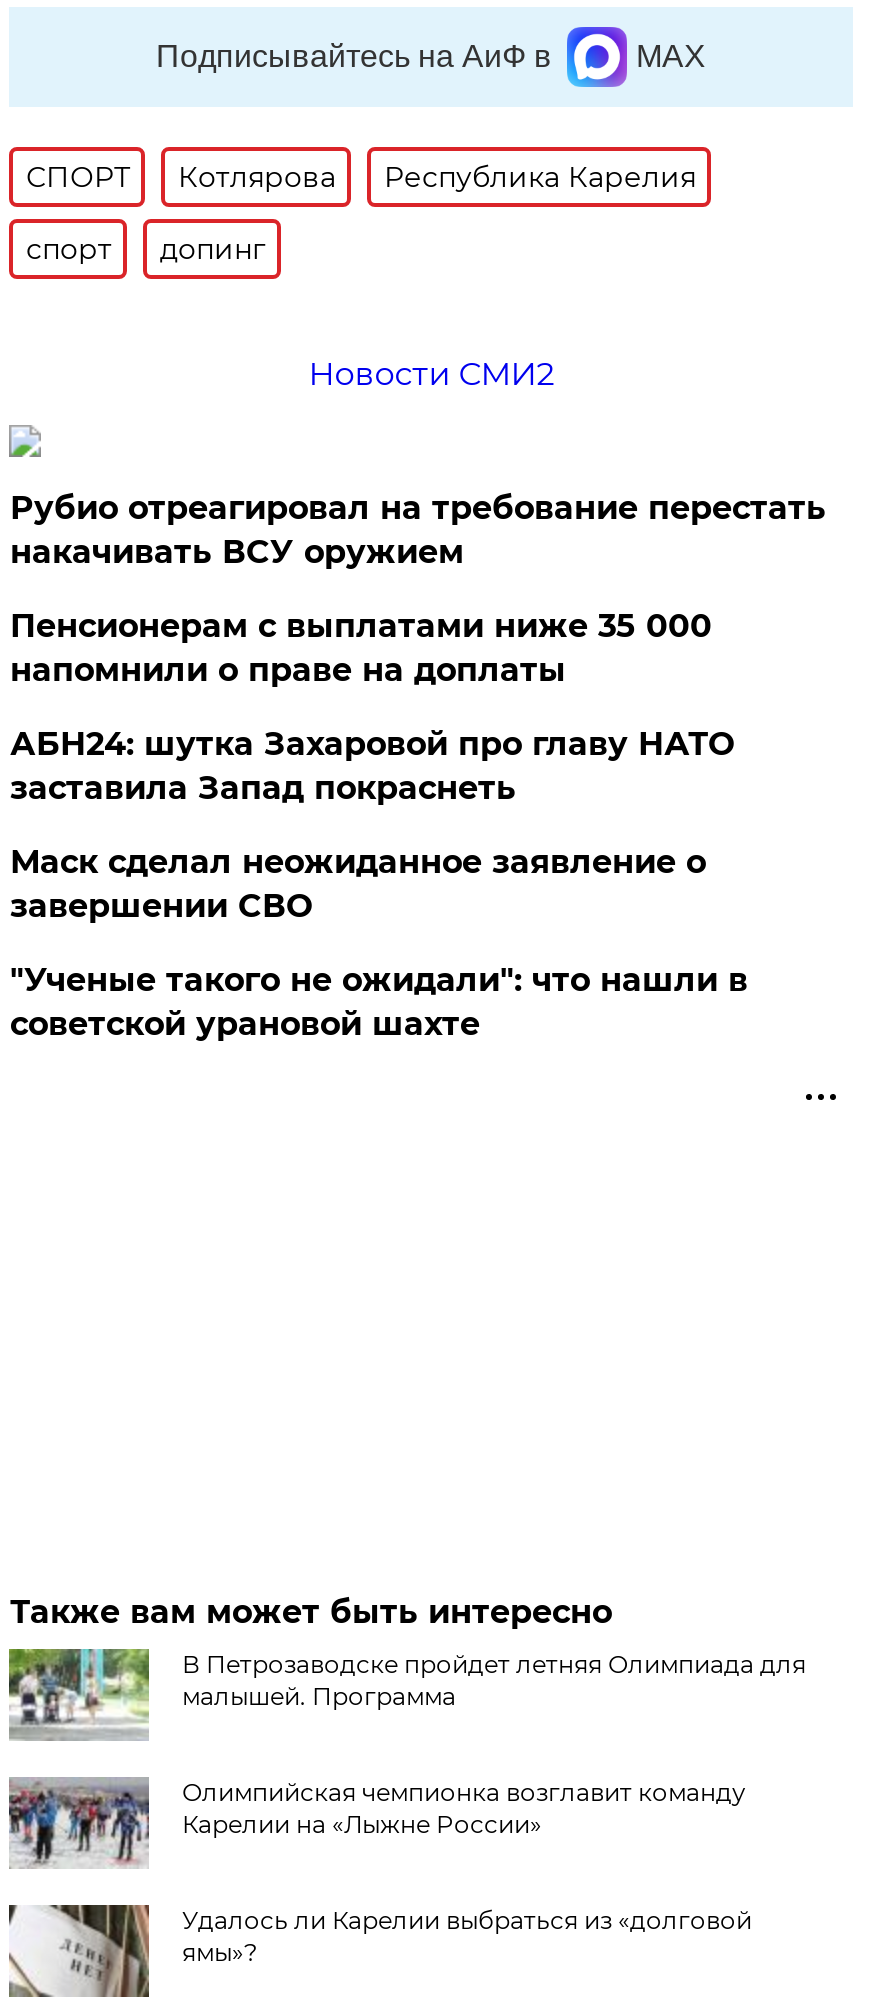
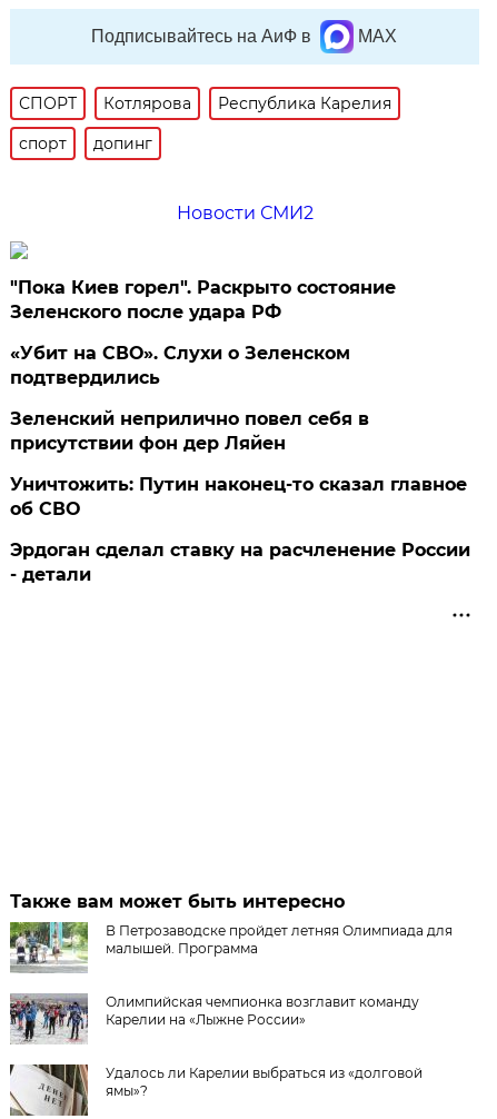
- Рубио отреагировал на требование перестать
- накачивать ВСУ оружием
+ "Пока Киев горел". Раскрыто состояние
+ Зеленского после удара РФ

- Пенсионерам с выплатами ниже 35 000
- напомнили о праве на доплаты
+ «Убит на СВО». Слухи о Зеленском
+ подтвердились

- АБН24: шутка Захаровой про главу НАТО
- заставила Запад покраснеть
+ Зеленский неприлично повел cебя в
+ присутствии фон дер Ляйен

- Маск сделал неожиданное заявление о
- завершении СВО
+ Уничтожить: Путин наконец-то сказал главное
+ об СВО

- "Ученые такого не ожидали": что нашли в
- советской урановой шахте
+ Эрдоган сделал ставку на расчленение России
+ - детали
